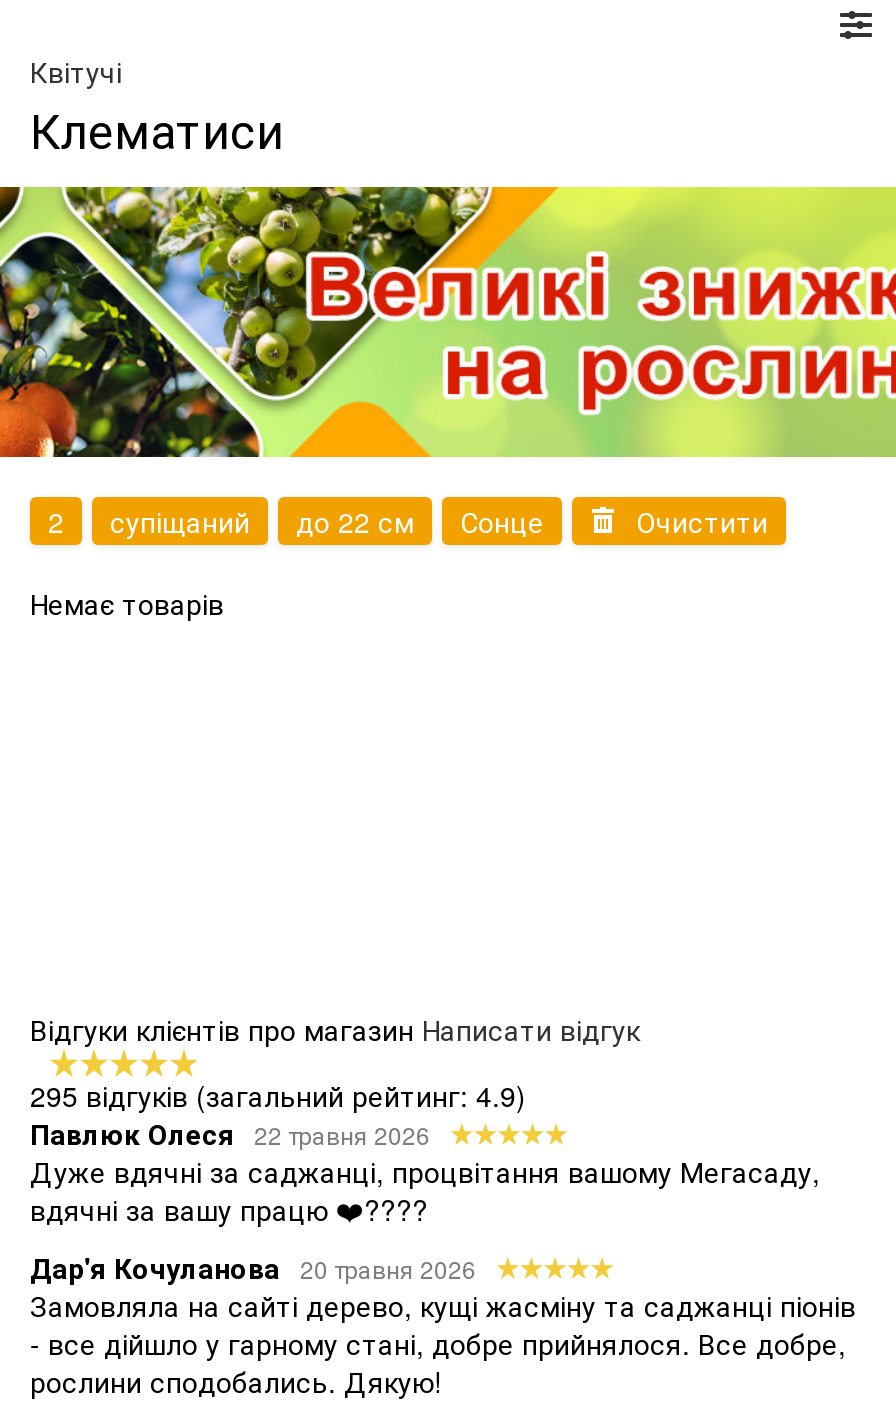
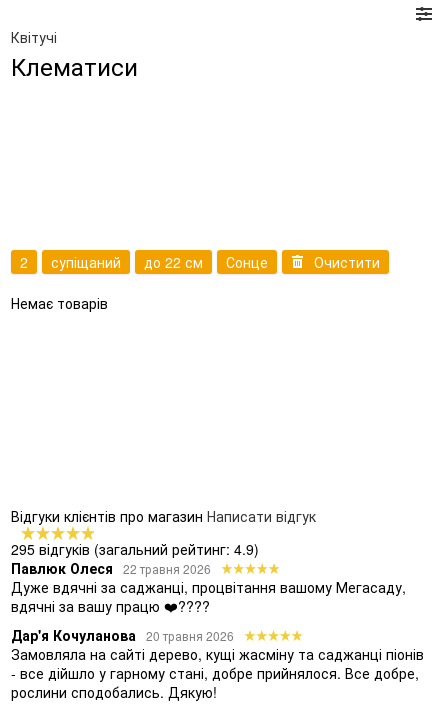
- [image]
